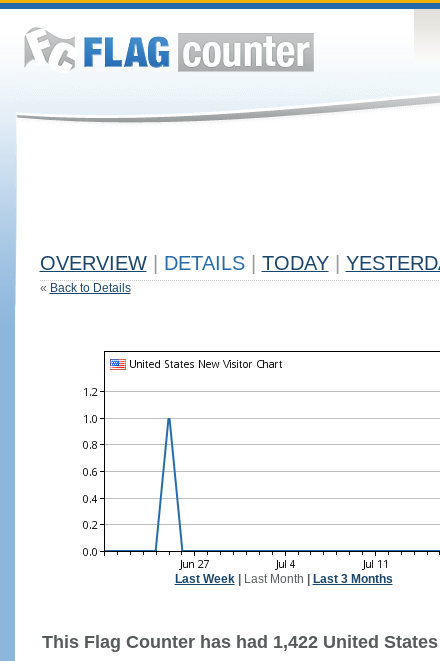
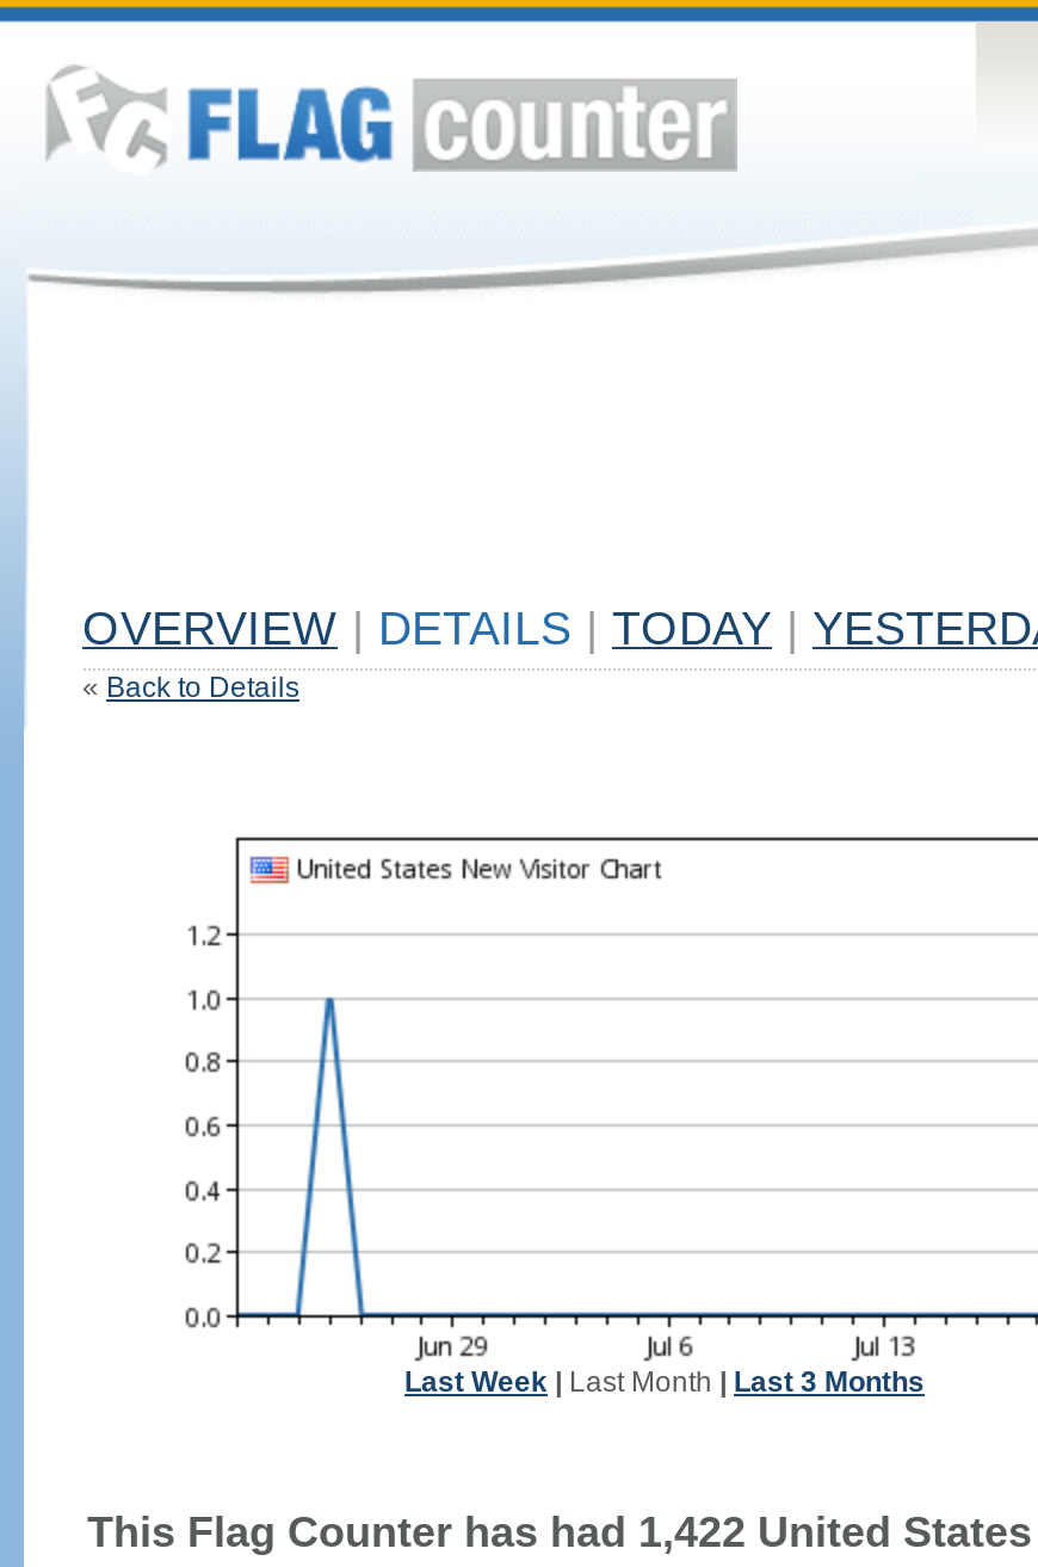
- [image]
+ [image]
